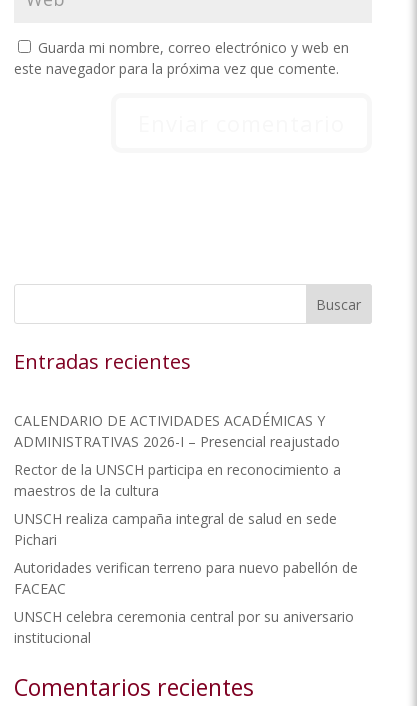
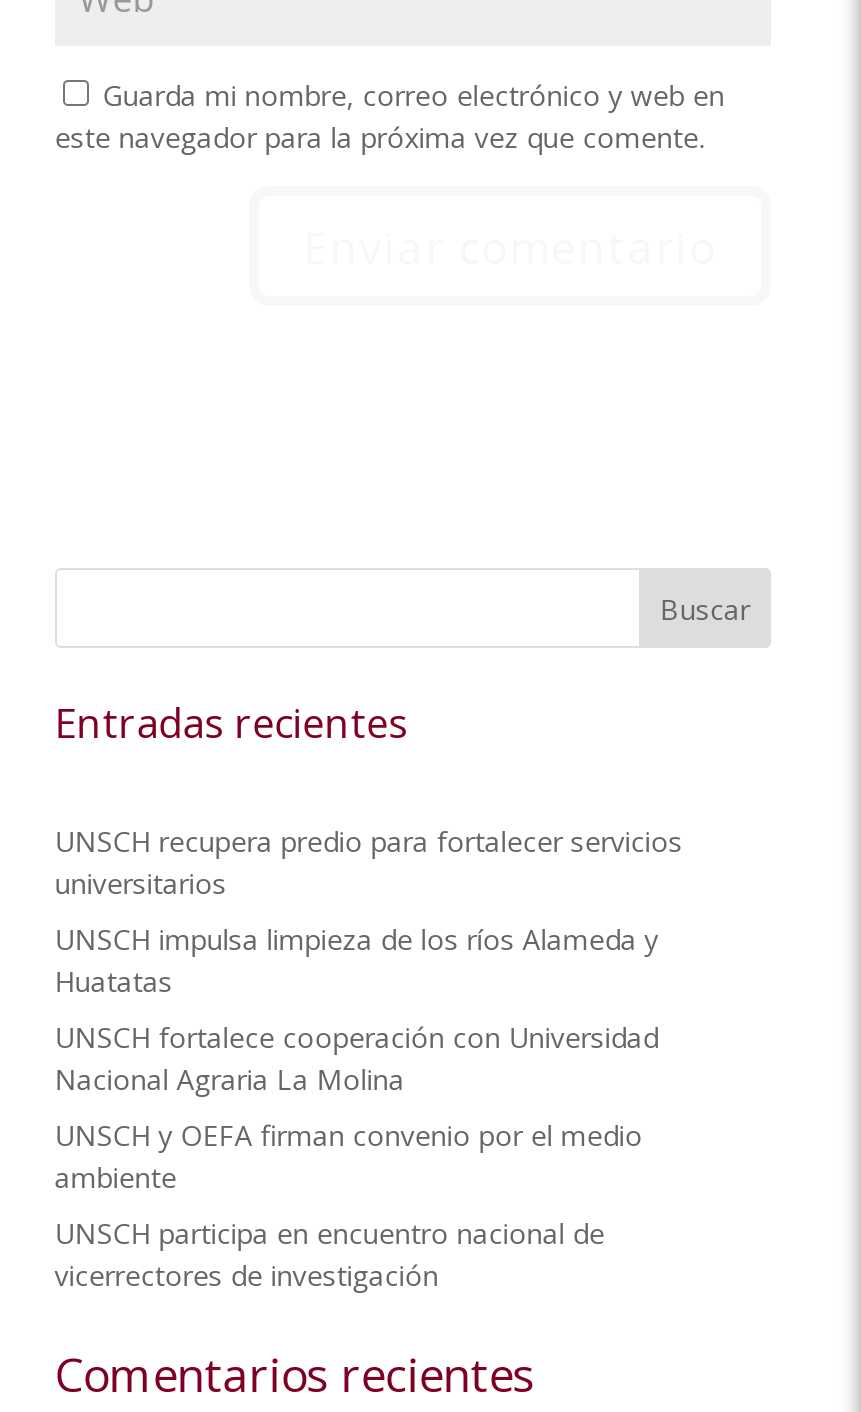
- CALENDARIO DE ACTIVIDADES ACADÉMICAS Y
- ADMINISTRATIVAS 2026-I – Presencial reajustado
+ UNSCH recupera predio para fortalecer servicios
+ universitarios

- Rector de la UNSCH participa en reconocimiento a
- maestros de la cultura
+ UNSCH impulsa limpieza de los ríos Alameda y
+ Huatatas

- UNSCH realiza campaña integral de salud en sede
- Pichari
+ UNSCH fortalece cooperación con Universidad
+ Nacional Agraria La Molina

- Autoridades verifican terreno para nuevo pabellón de
- FACEAC
+ UNSCH y OEFA firman convenio por el medio
+ ambiente

- UNSCH celebra ceremonia central por su aniversario
- institucional
+ UNSCH participa en encuentro nacional de
+ vicerrectores de investigación
